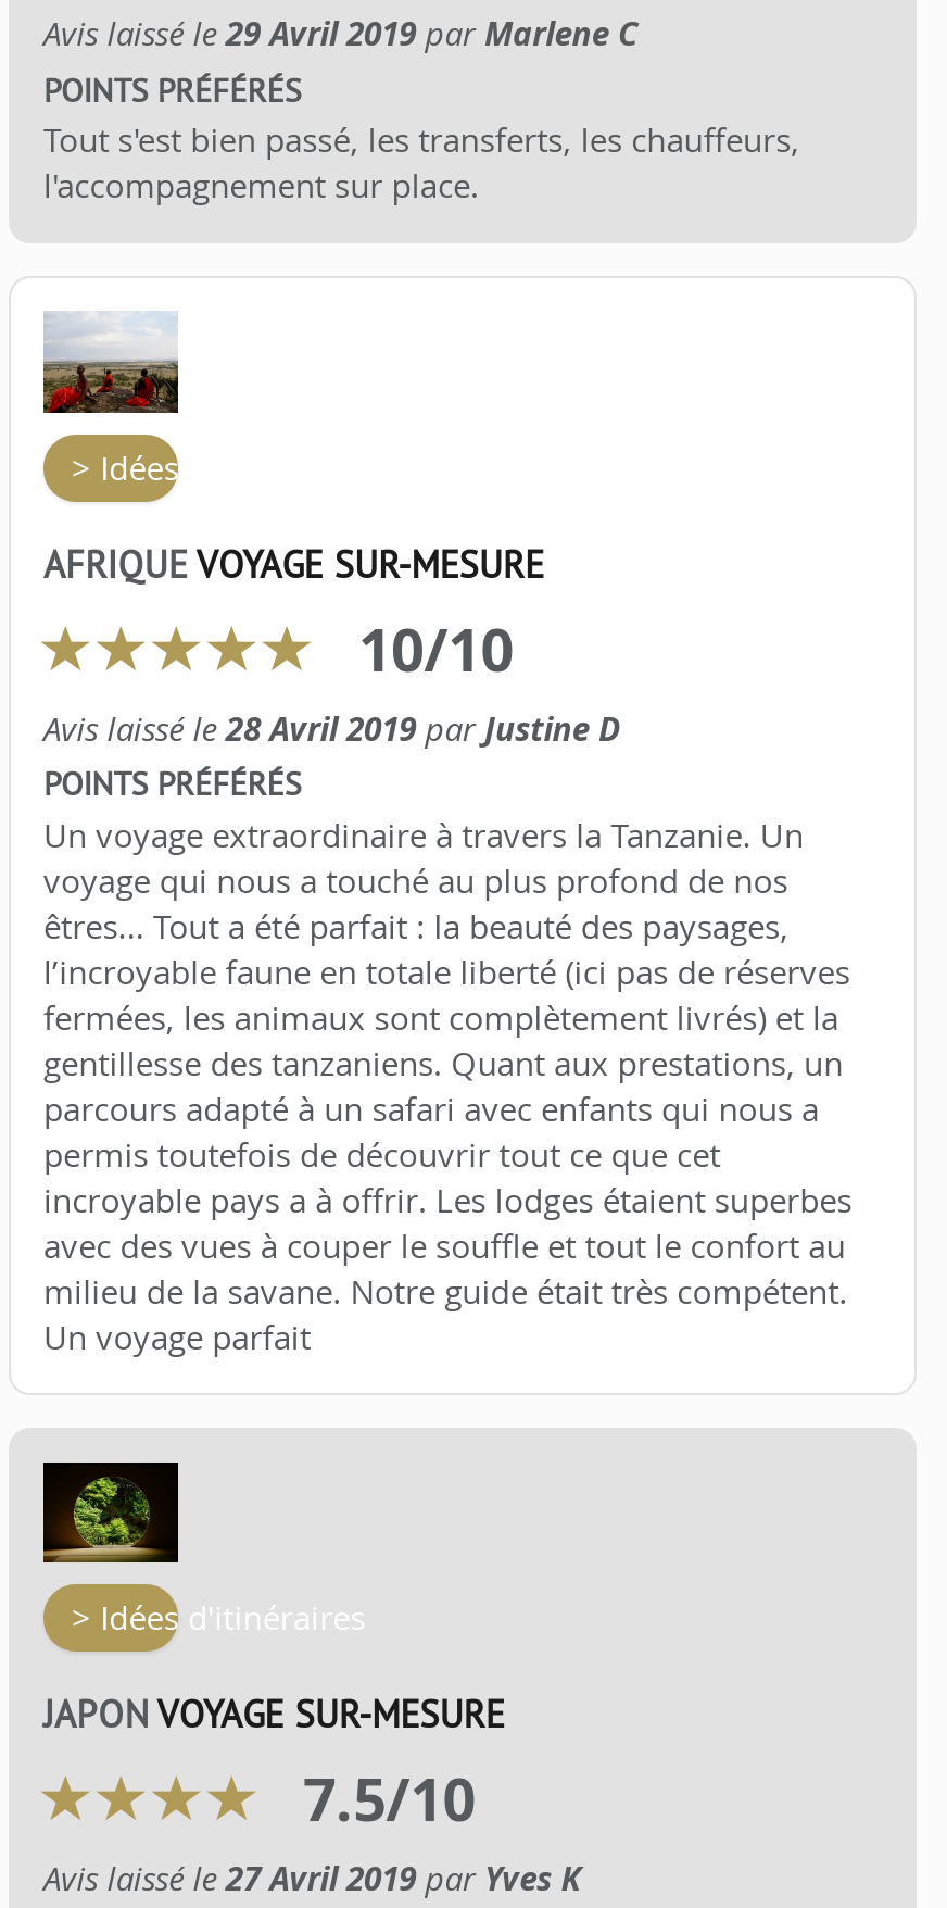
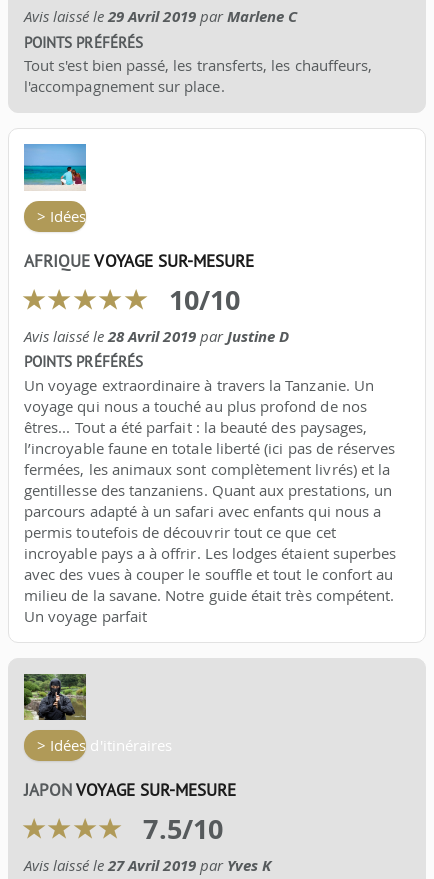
- [image]
+ [image]

- [image]
+ [image]
